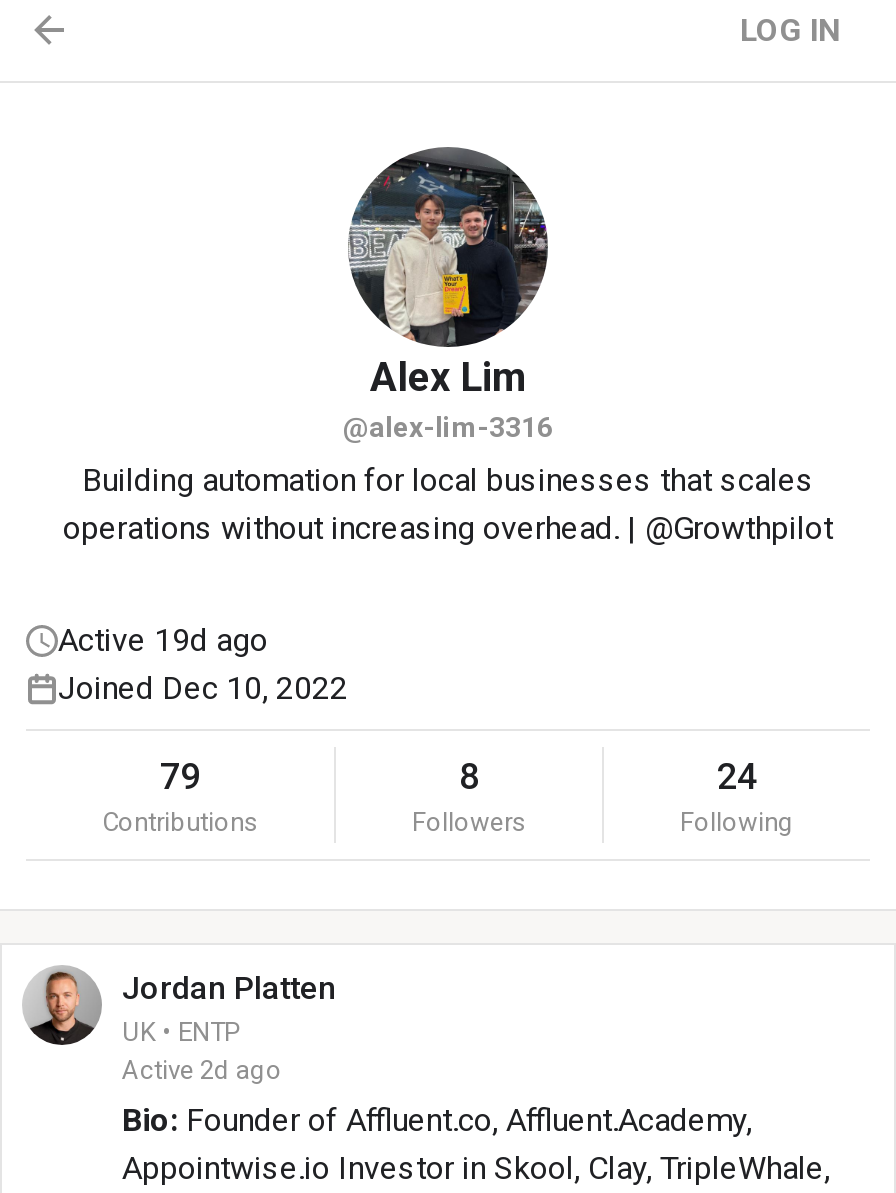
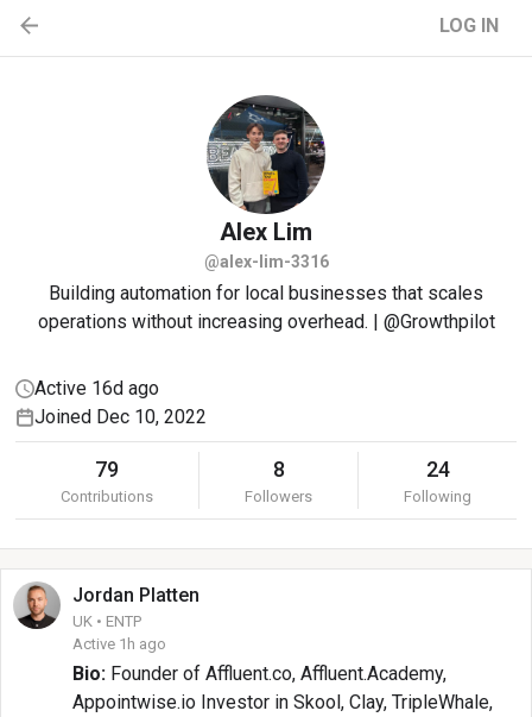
- Active 19d ago
+ Active 16d ago

- Active 2d ago
+ Active 1h ago
